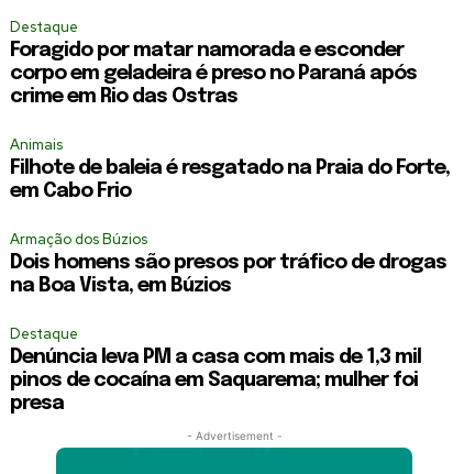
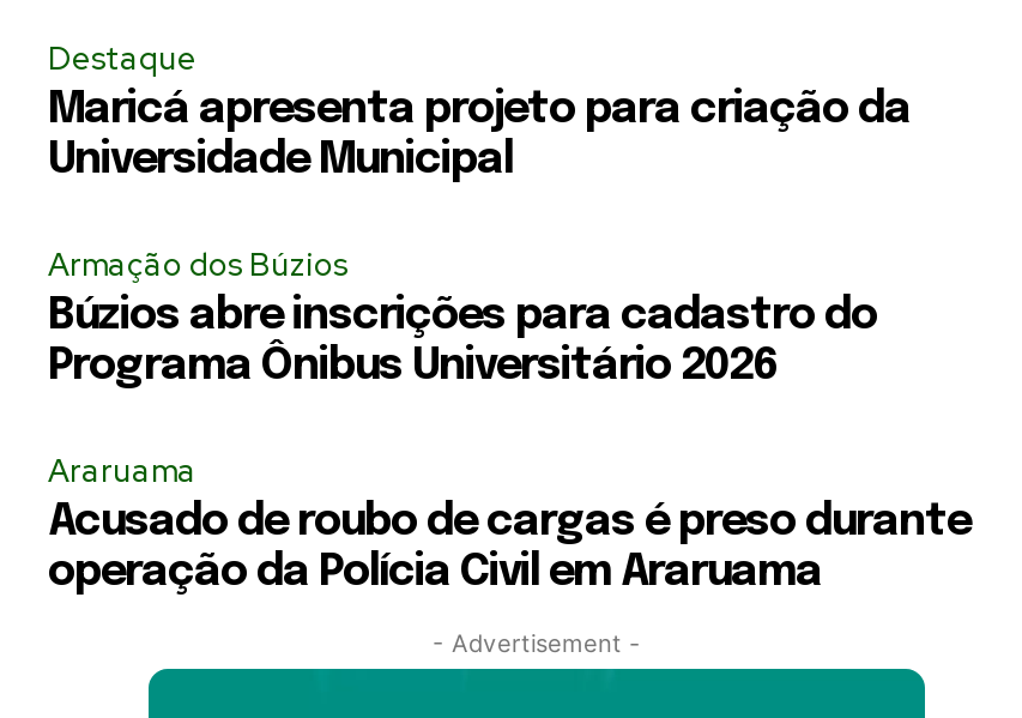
- Foragido por matar namorada e esconder
- corpo em geladeira é preso no Paraná após
- crime em Rio das Ostras
- Animais
- Filhote de baleia é resgatado na Praia do Forte,
- em Cabo Frio
+ Maricá apresenta projeto para criação da
+ Universidade Municipal

- Dois homens são presos por tráfico de drogas
- na Boa Vista, em Búzios
+ Búzios abre inscrições para cadastro do
+ Programa Ônibus Universitário 2026

- Destaque
- Denúncia leva PM a casa com mais de 1,3 mil
- pinos de cocaína em Saquarema; mulher foi
- presa
+ Araruama
+ Acusado de roubo de cargas é preso durante
+ operação da Polícia Civil em Araruama
